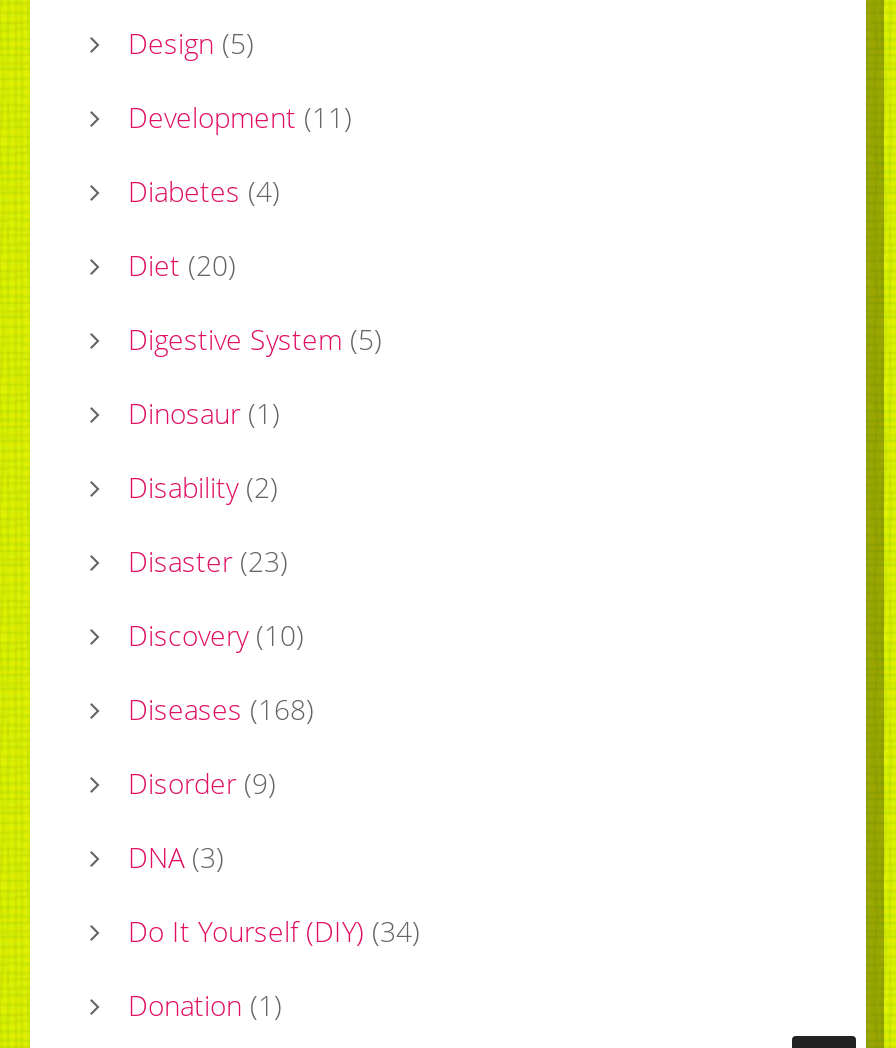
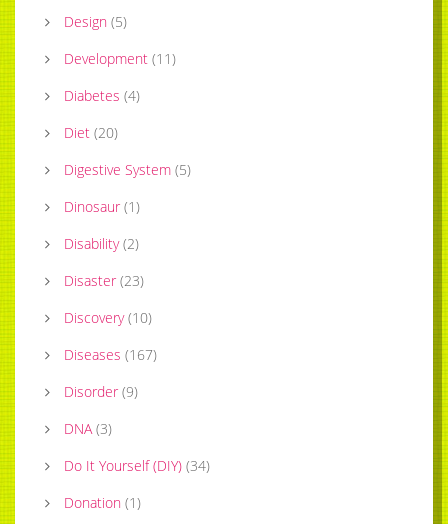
- Diseases (168)
+ Diseases (167)
